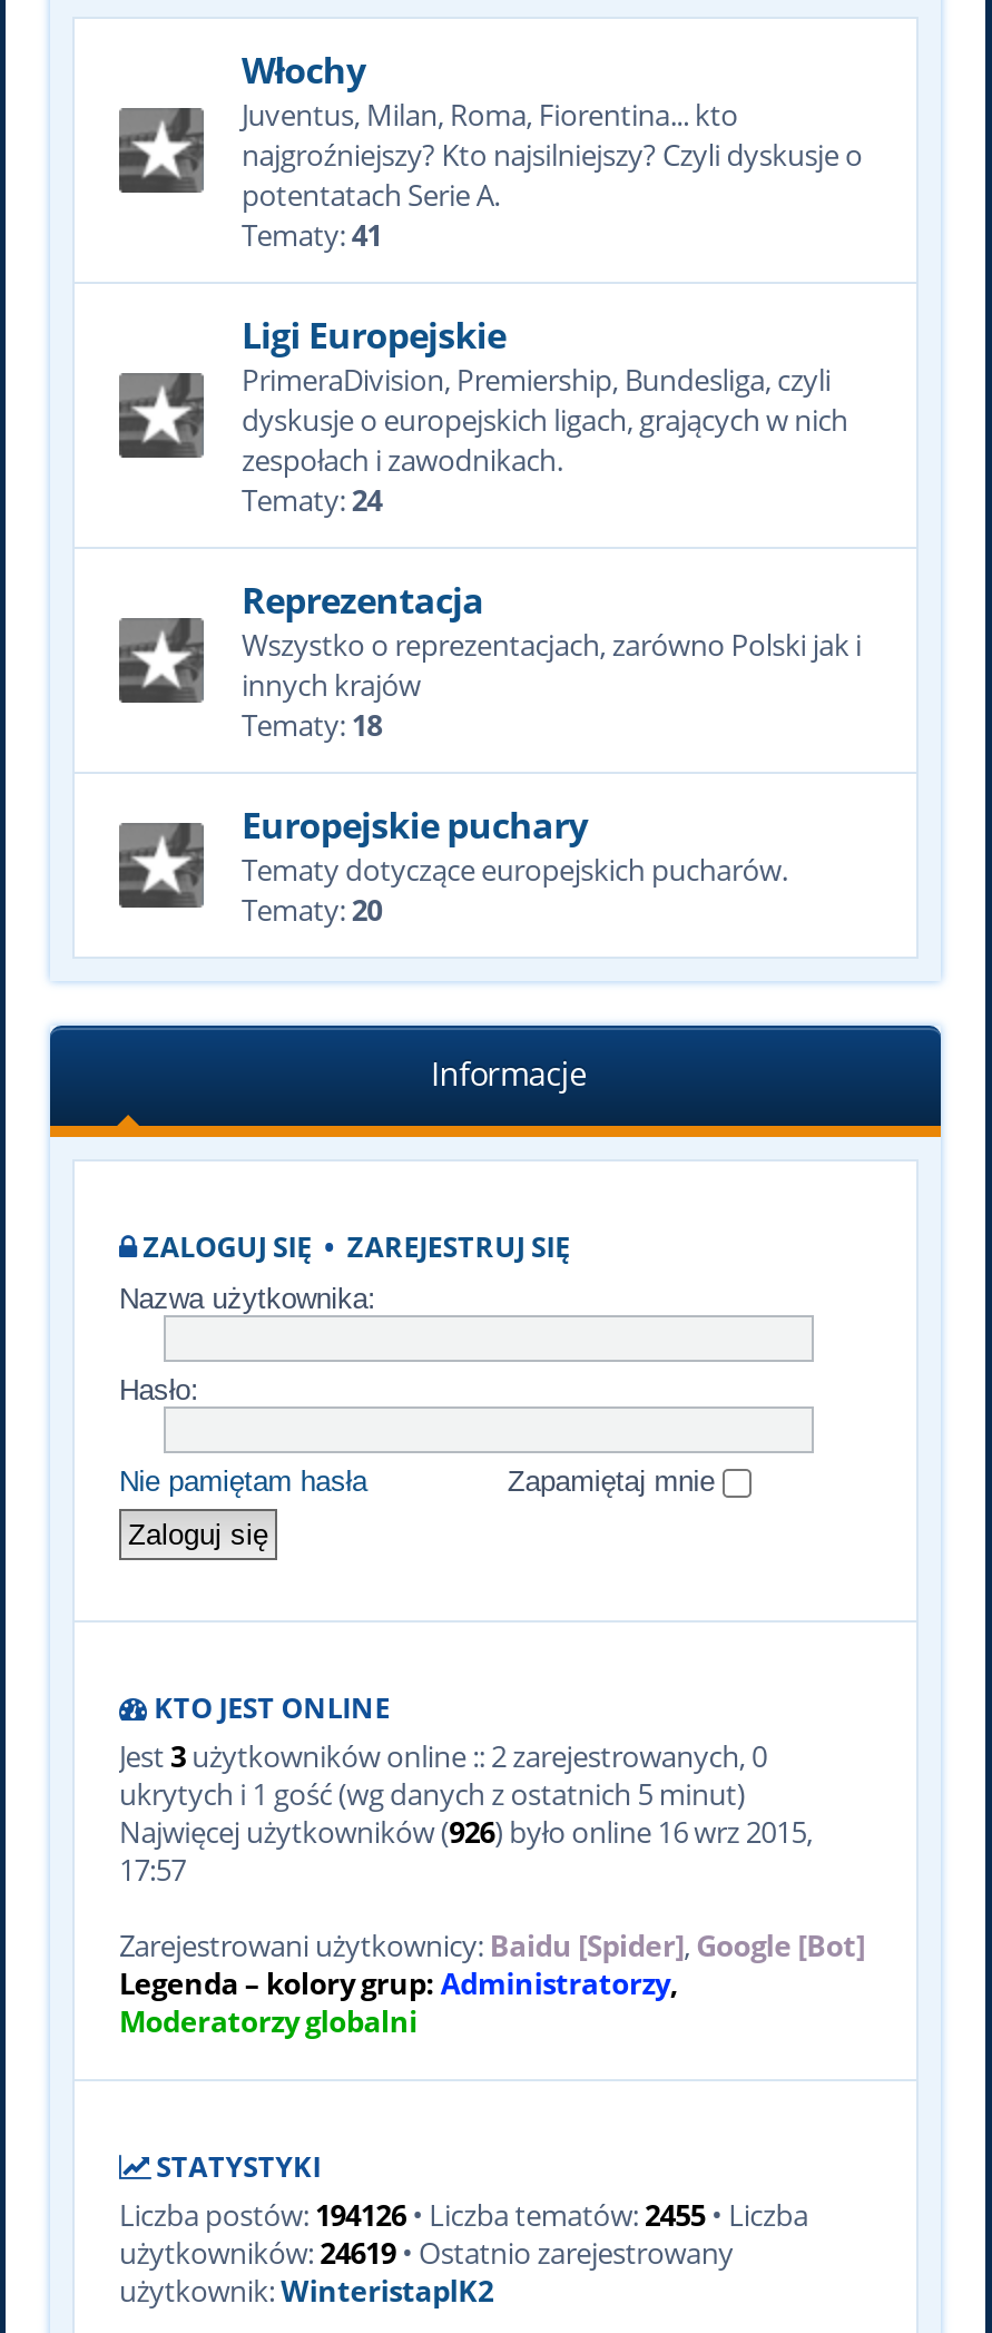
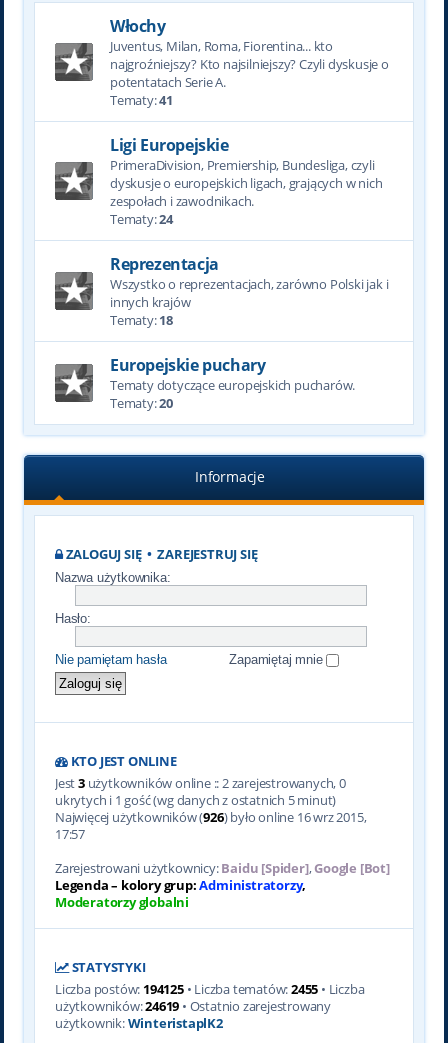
- Liczba postów: 194126 • Liczba tematów: 2455 • Liczba
+ Liczba postów: 194125 • Liczba tematów: 2455 • Liczba
